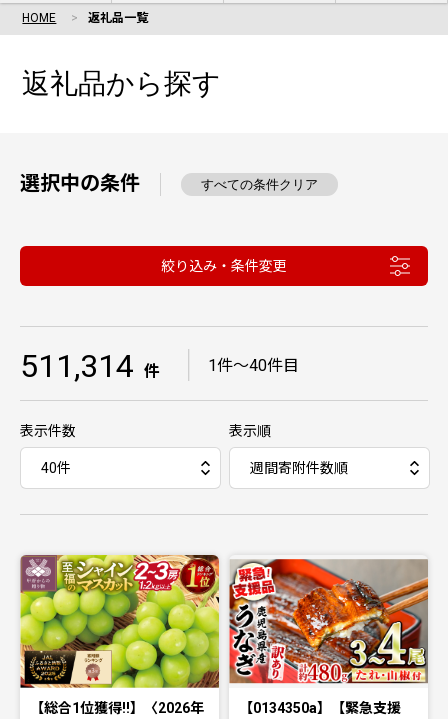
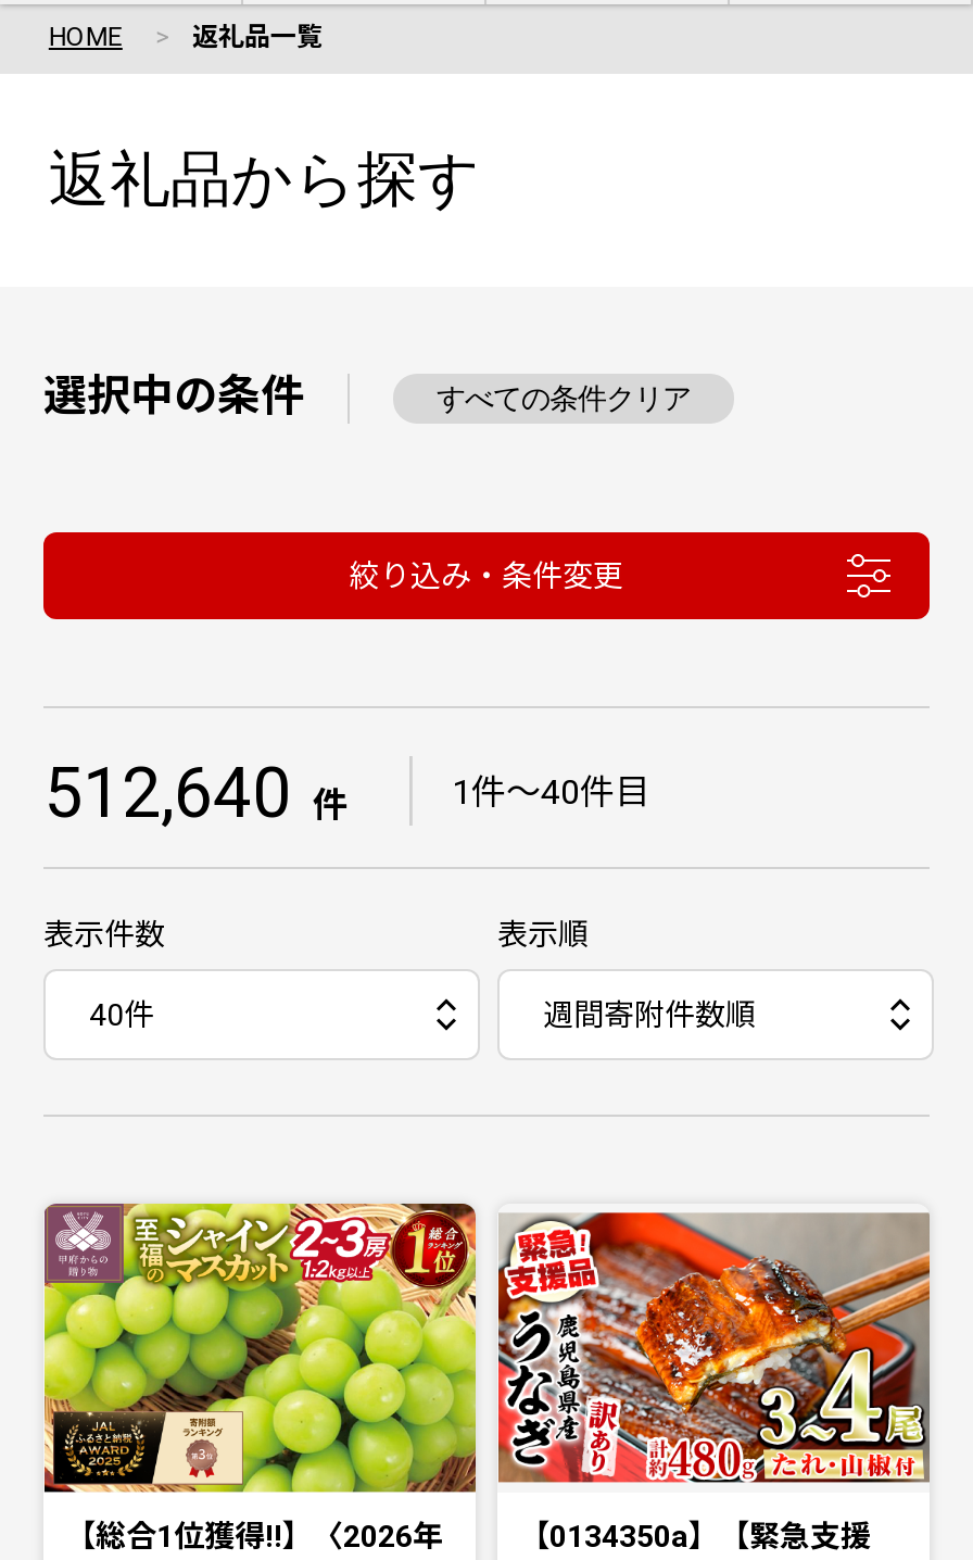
- 511,314 件 ｜ 1件〜40件目
+ 512,640 件 ｜ 1件〜40件目
